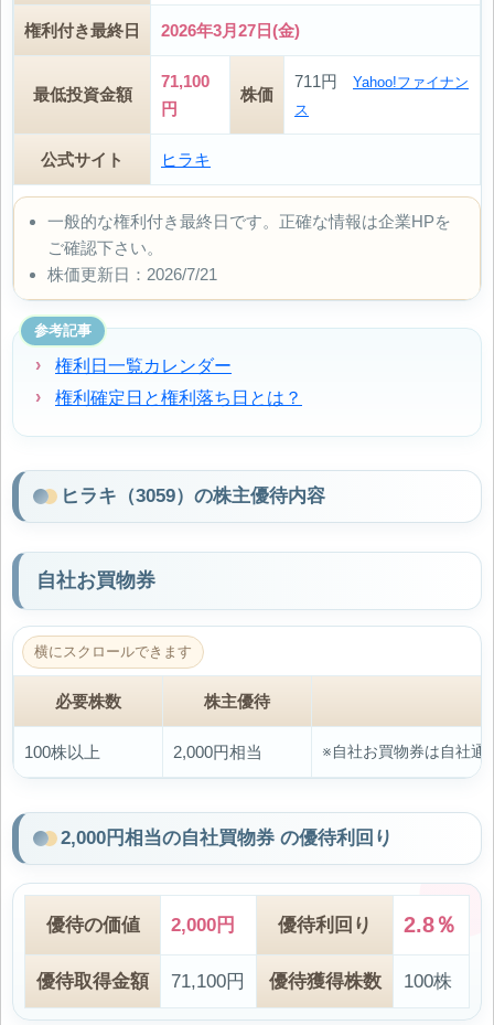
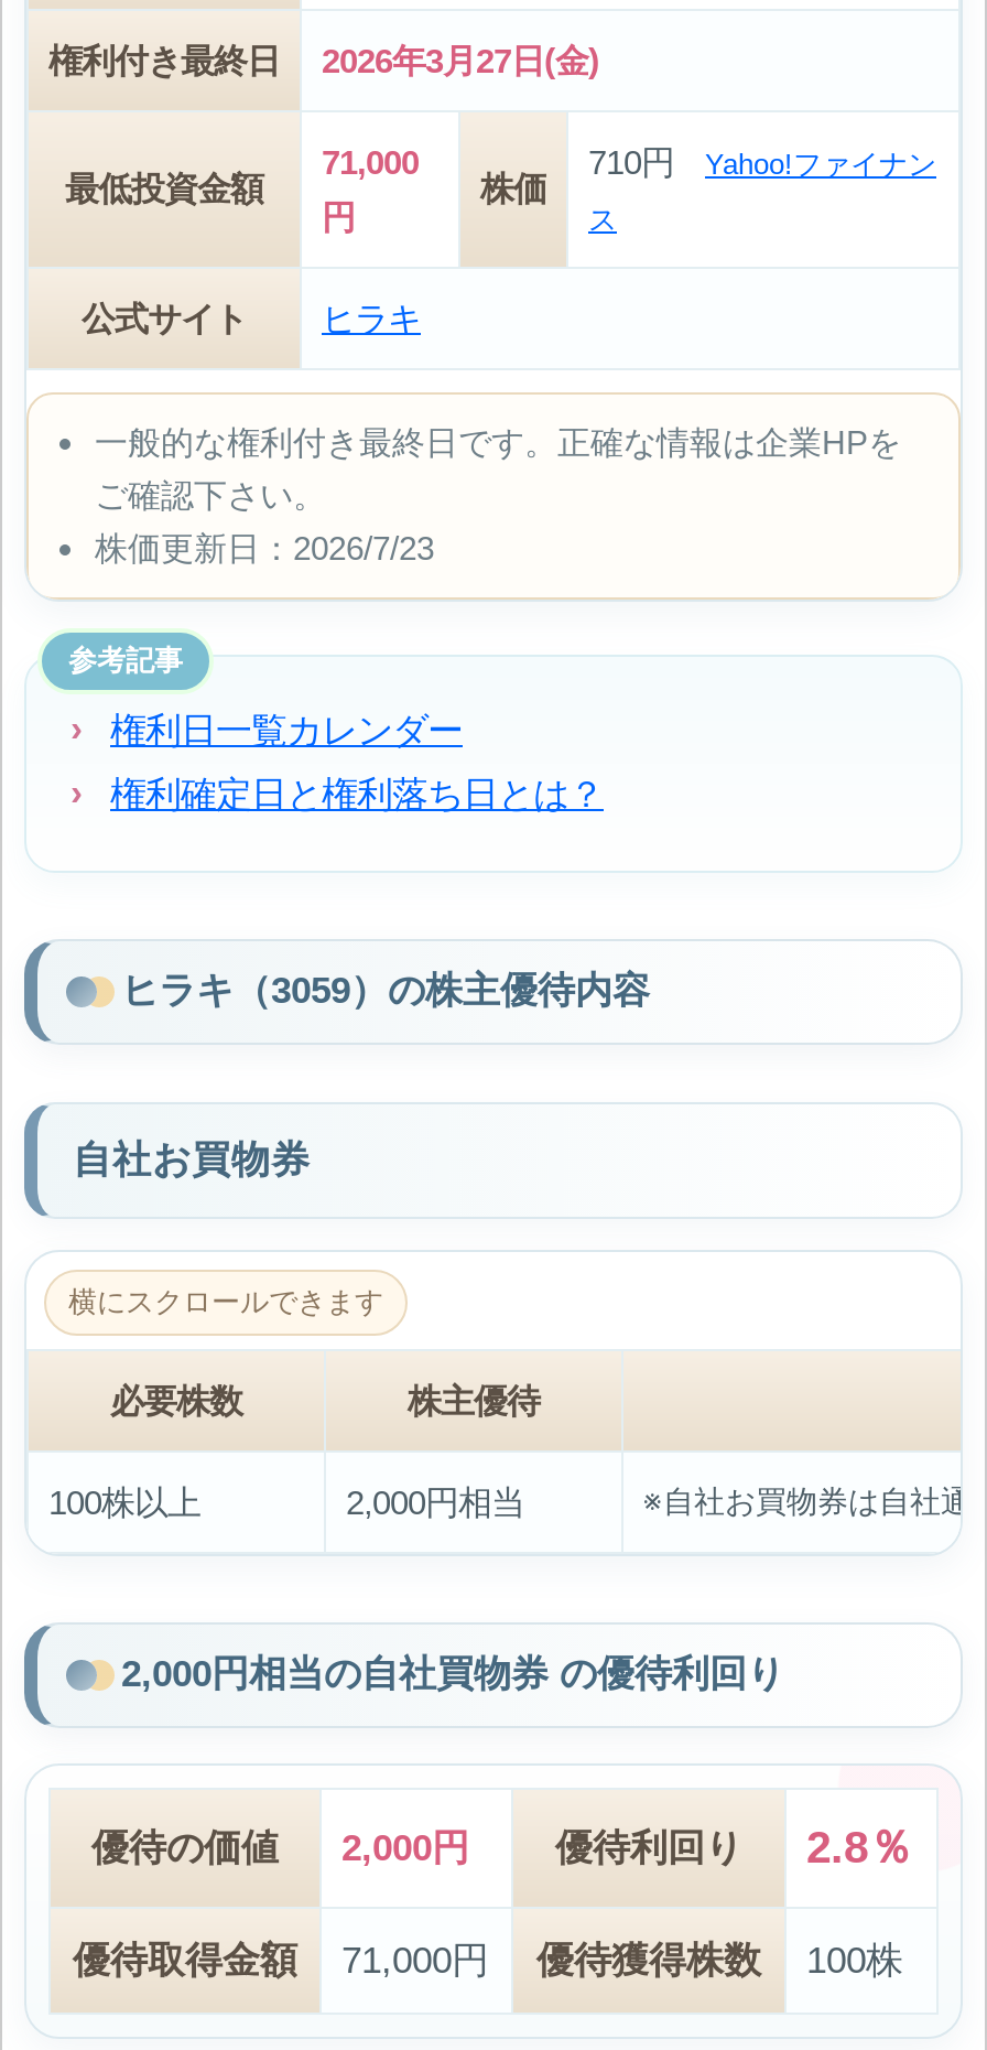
- 71,100
+ 71,000

- 711円 Yahoo!ファイナン
+ 710円 Yahoo!ファイナン

- 株価更新日：2026/7/21
+ 株価更新日：2026/7/23

- 優待取得金額 71,100円 優待獲得株数 100株
+ 優待取得金額 71,000円 優待獲得株数 100株
